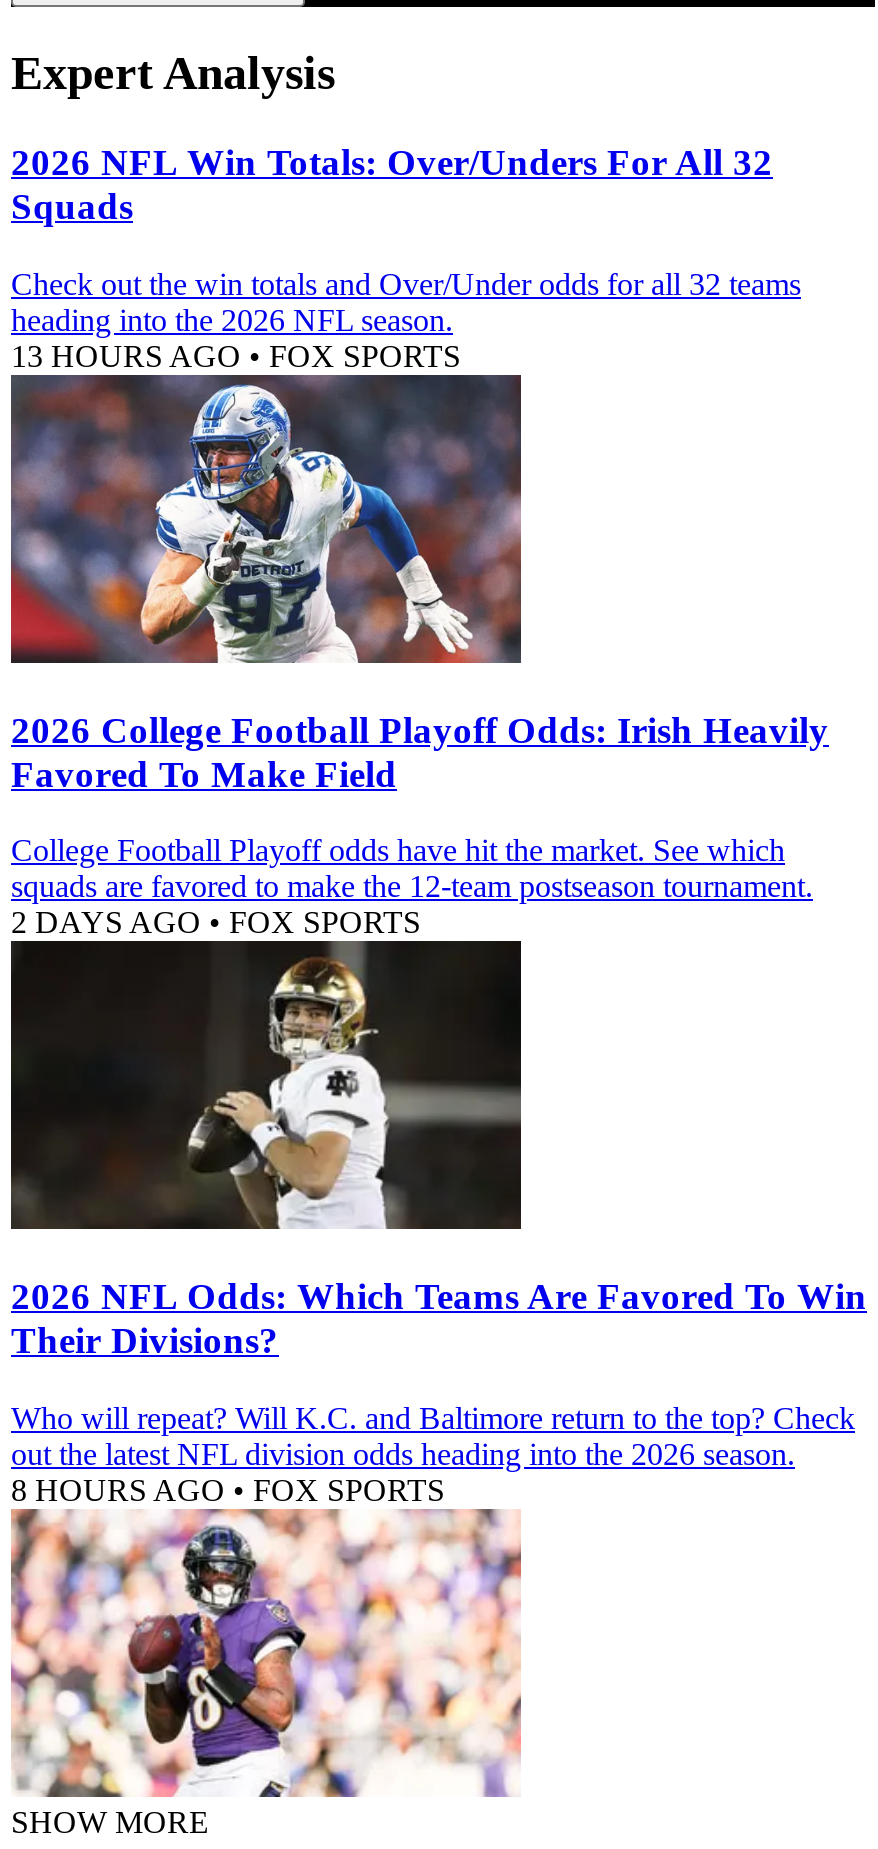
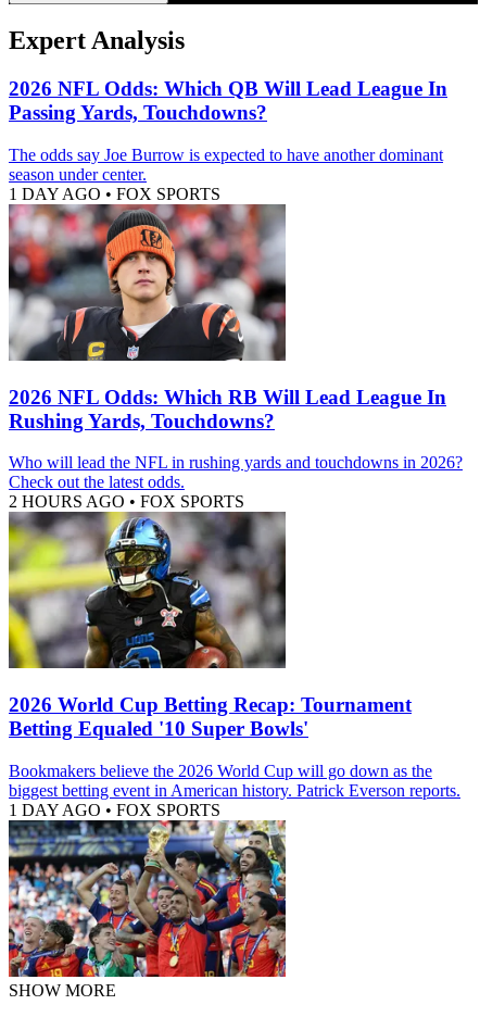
- 2026 NFL Win Totals: Over/Unders For All 32
- Squads
+ 2026 NFL Odds: Which QB Will Lead League In
+ Passing Yards, Touchdowns?

- Check out the win totals and Over/Under odds for all 32 teams
- heading into the 2026 NFL season.
- 13 HOURS AGO • FOX SPORTS
+ The odds say Joe Burrow is expected to have another dominant
+ season under center.
+ 1 DAY AGO • FOX SPORTS

- [image]
- 2026 College Football Playoff Odds: Irish Heavily
- Favored To Make Field
+ [image]
+ 2026 NFL Odds: Which RB Will Lead League In
+ Rushing Yards, Touchdowns?

- College Football Playoff odds have hit the market. See which
- squads are favored to make the 12-team postseason tournament.
- 2 DAYS AGO • FOX SPORTS
+ Who will lead the NFL in rushing yards and touchdowns in 2026?
+ Check out the latest odds.
+ 2 HOURS AGO • FOX SPORTS

- [image]
- 2026 NFL Odds: Which Teams Are Favored To Win
- Their Divisions?
+ [image]
+ 2026 World Cup Betting Recap: Tournament
+ Betting Equaled '10 Super Bowls'

- Who will repeat? Will K.C. and Baltimore return to the top? Check
- out the latest NFL division odds heading into the 2026 season.
- 8 HOURS AGO • FOX SPORTS
+ Bookmakers believe the 2026 World Cup will go down as the
+ biggest betting event in American history. Patrick Everson reports.
+ 1 DAY AGO • FOX SPORTS

- [image]
+ [image]
